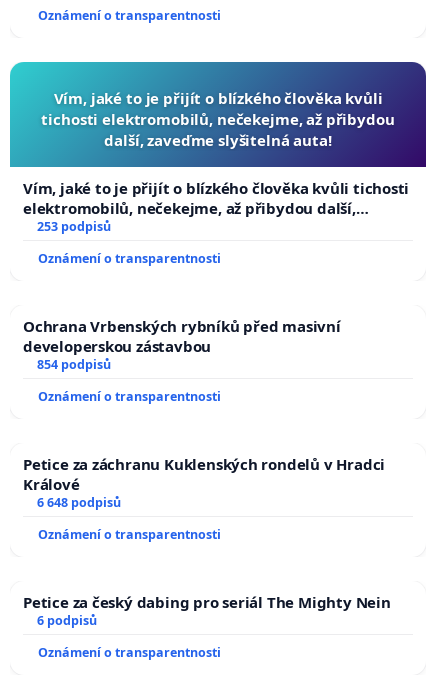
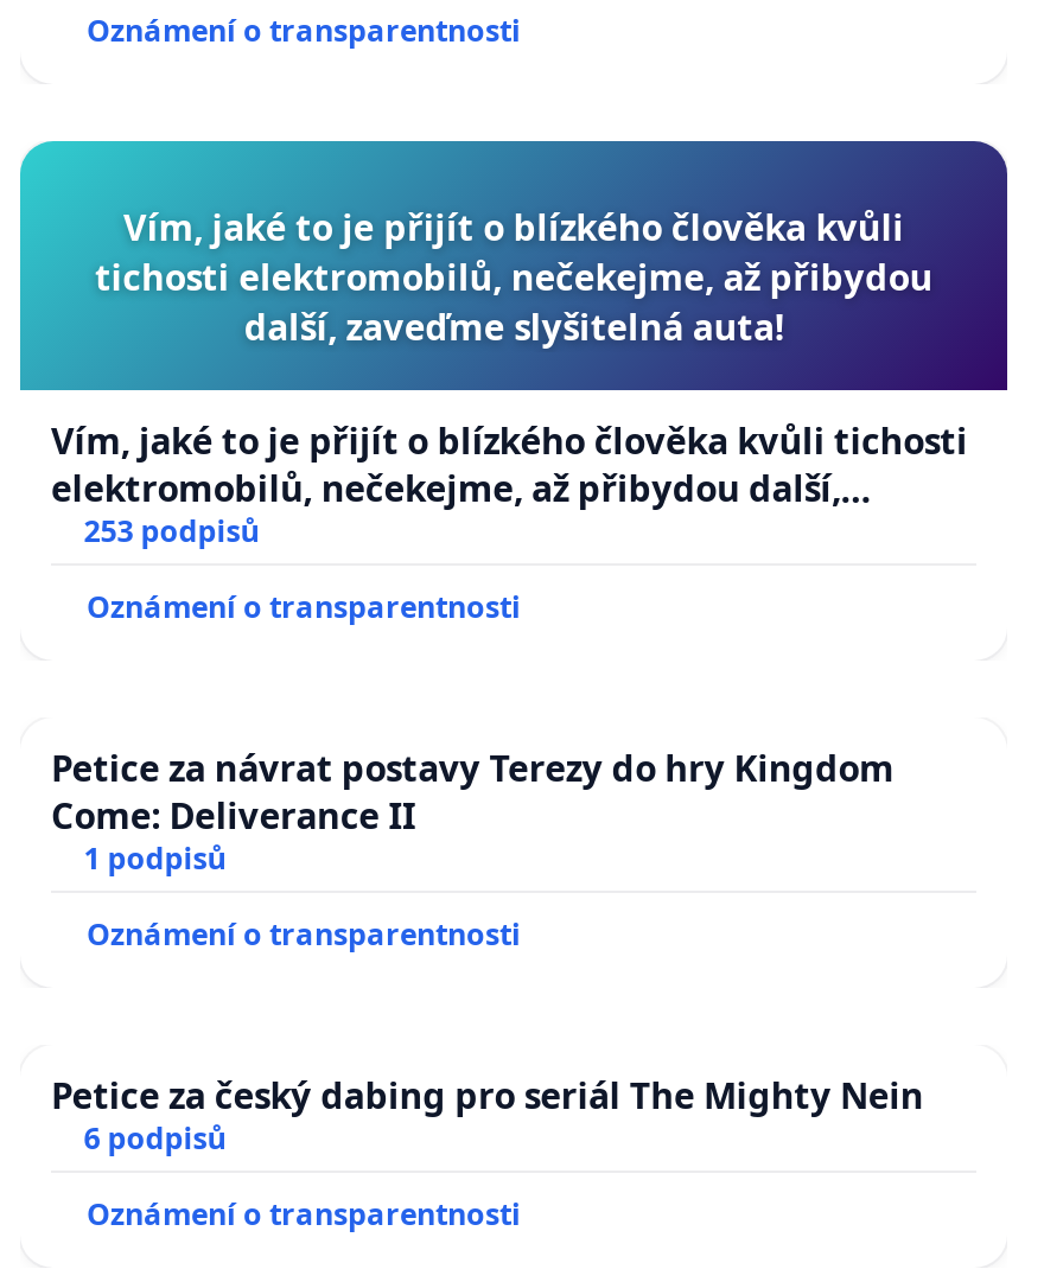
- Ochrana Vrbenských rybníků před masivní
- developerskou zástavbou
- 854 podpisů
- Oznámení o transparentnosti
- Petice za záchranu Kuklenských rondelů v Hradci
- Králové
- 6 648 podpisů
+ Petice za návrat postavy Terezy do hry Kingdom
+ Come: Deliverance II
+ 1 podpisů
